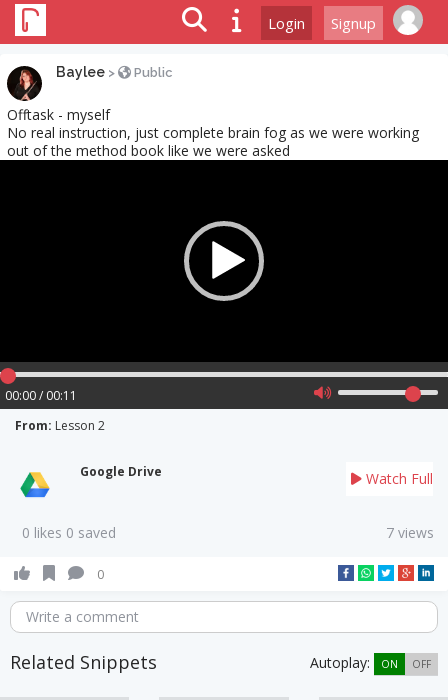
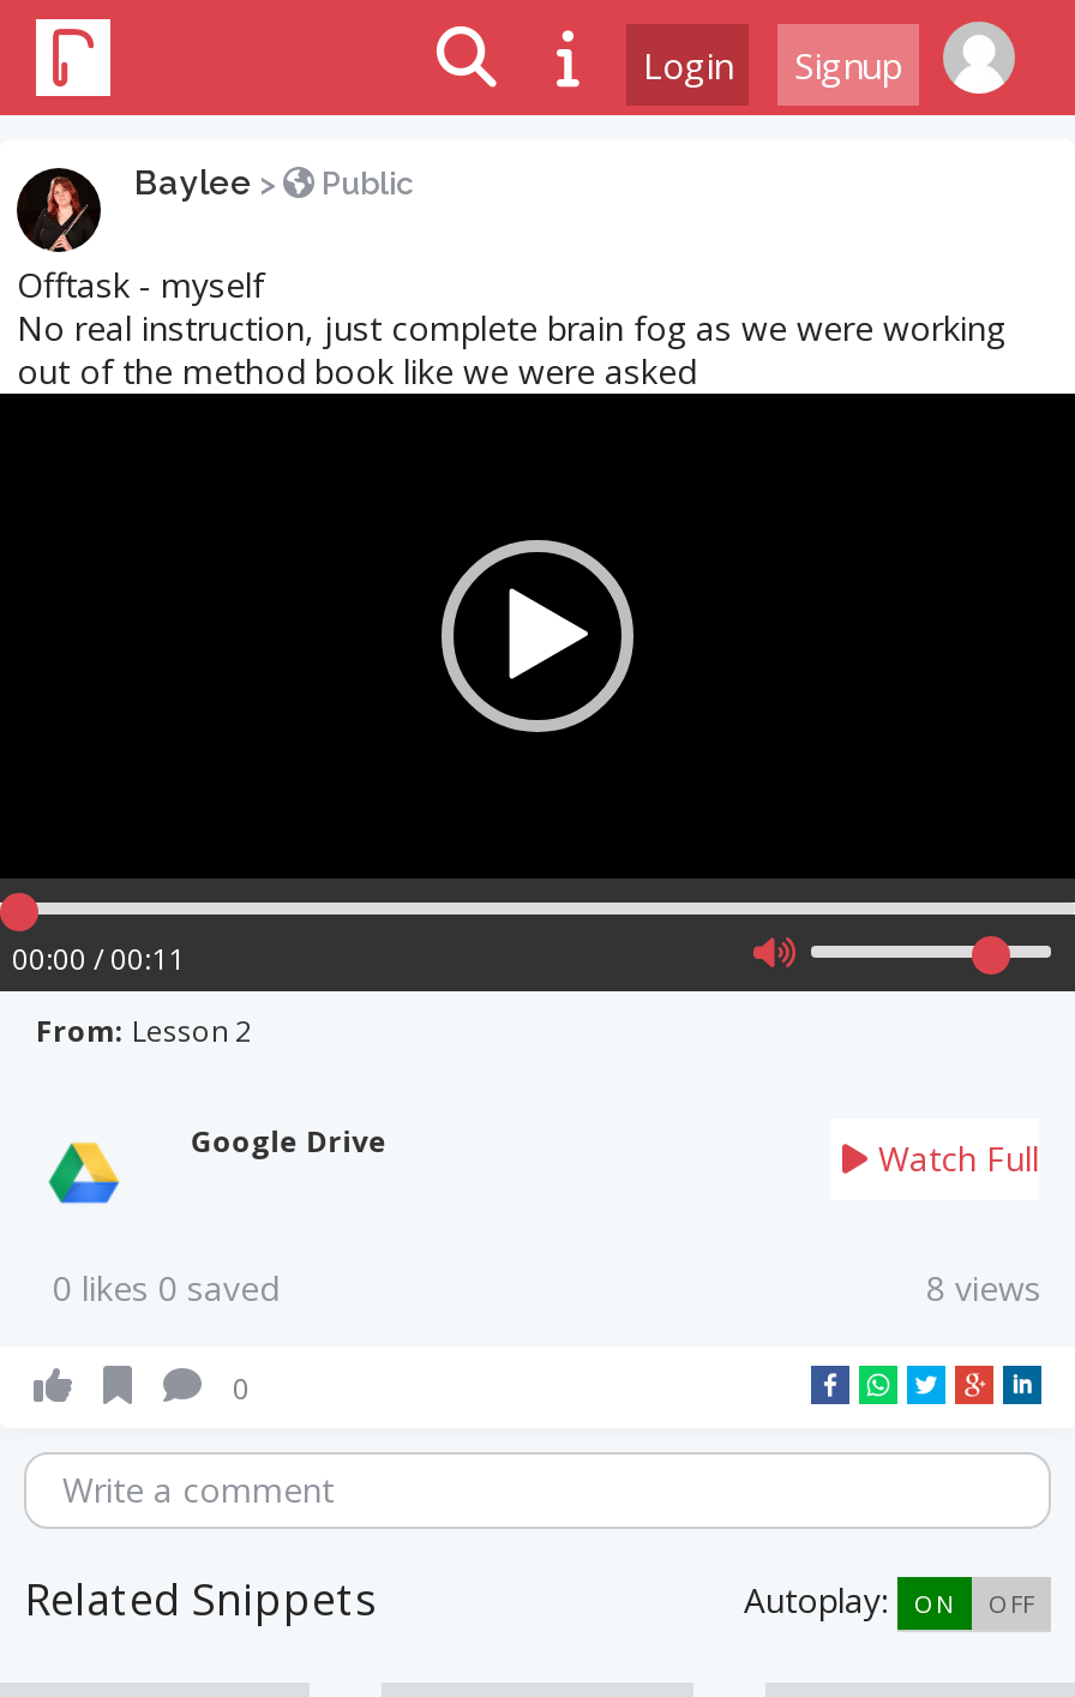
- 7 views
+ 8 views
